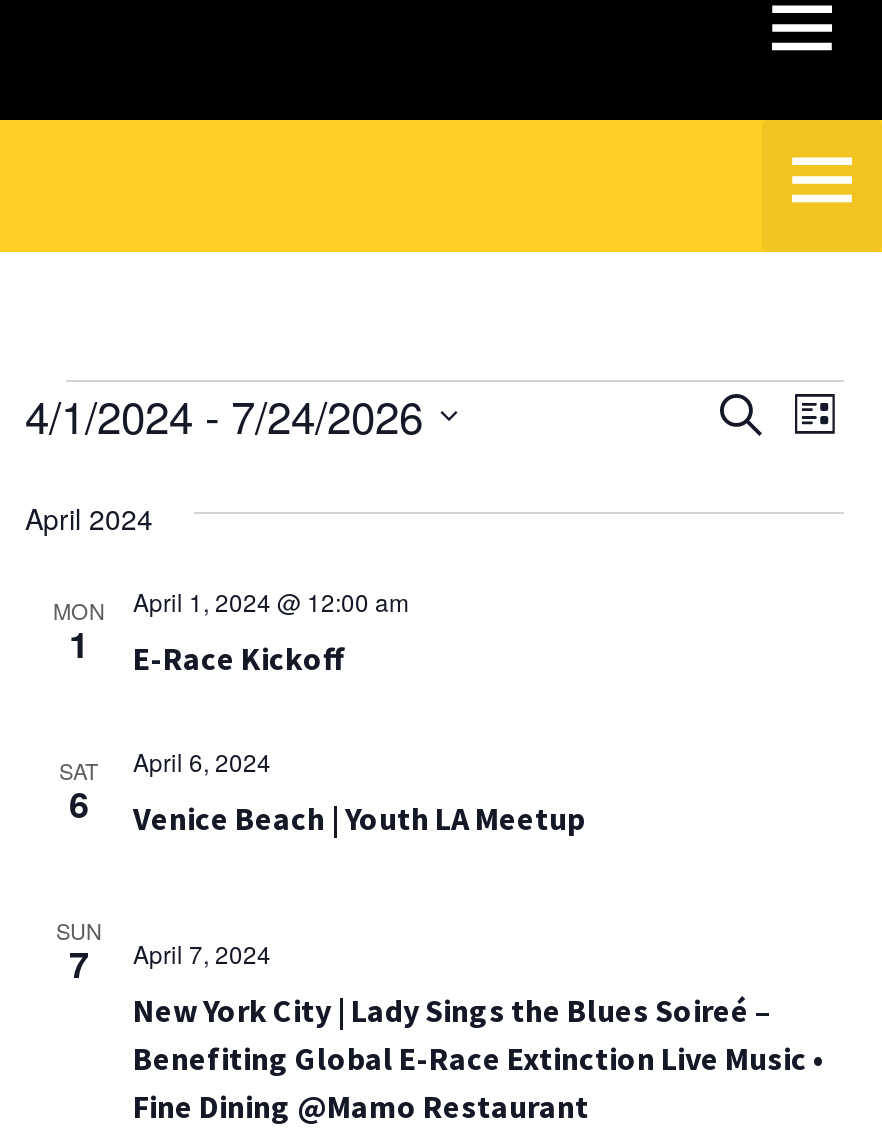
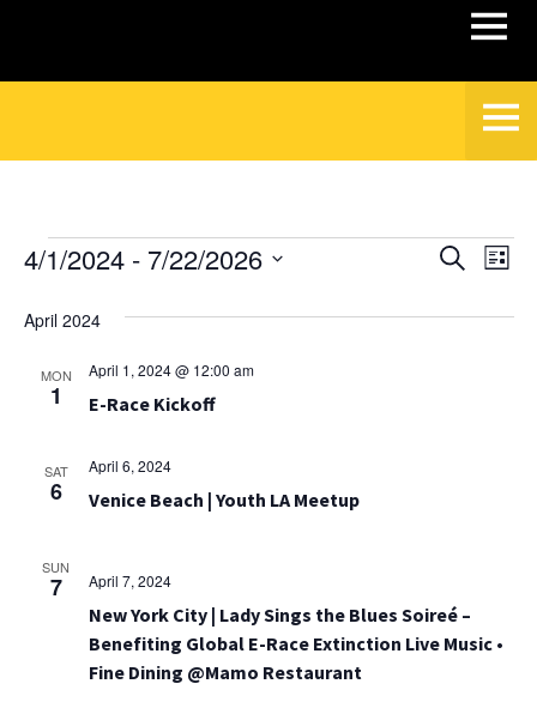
- 4/1/2024 - 7/24/2026
+ 4/1/2024 - 7/22/2026
